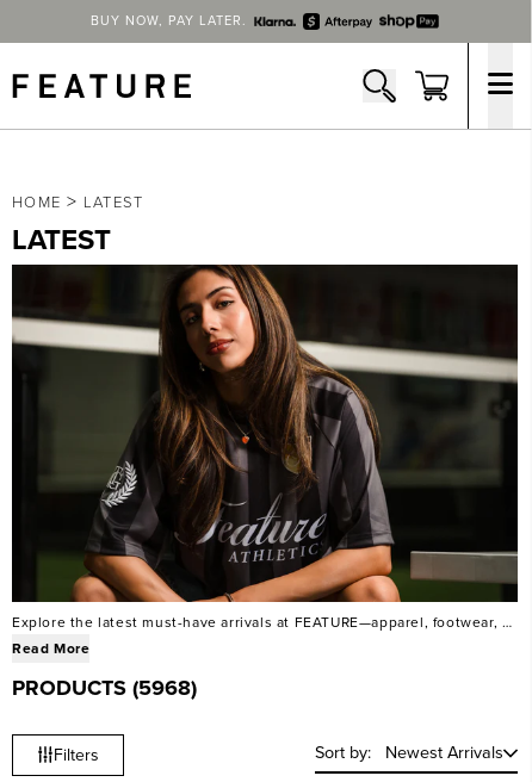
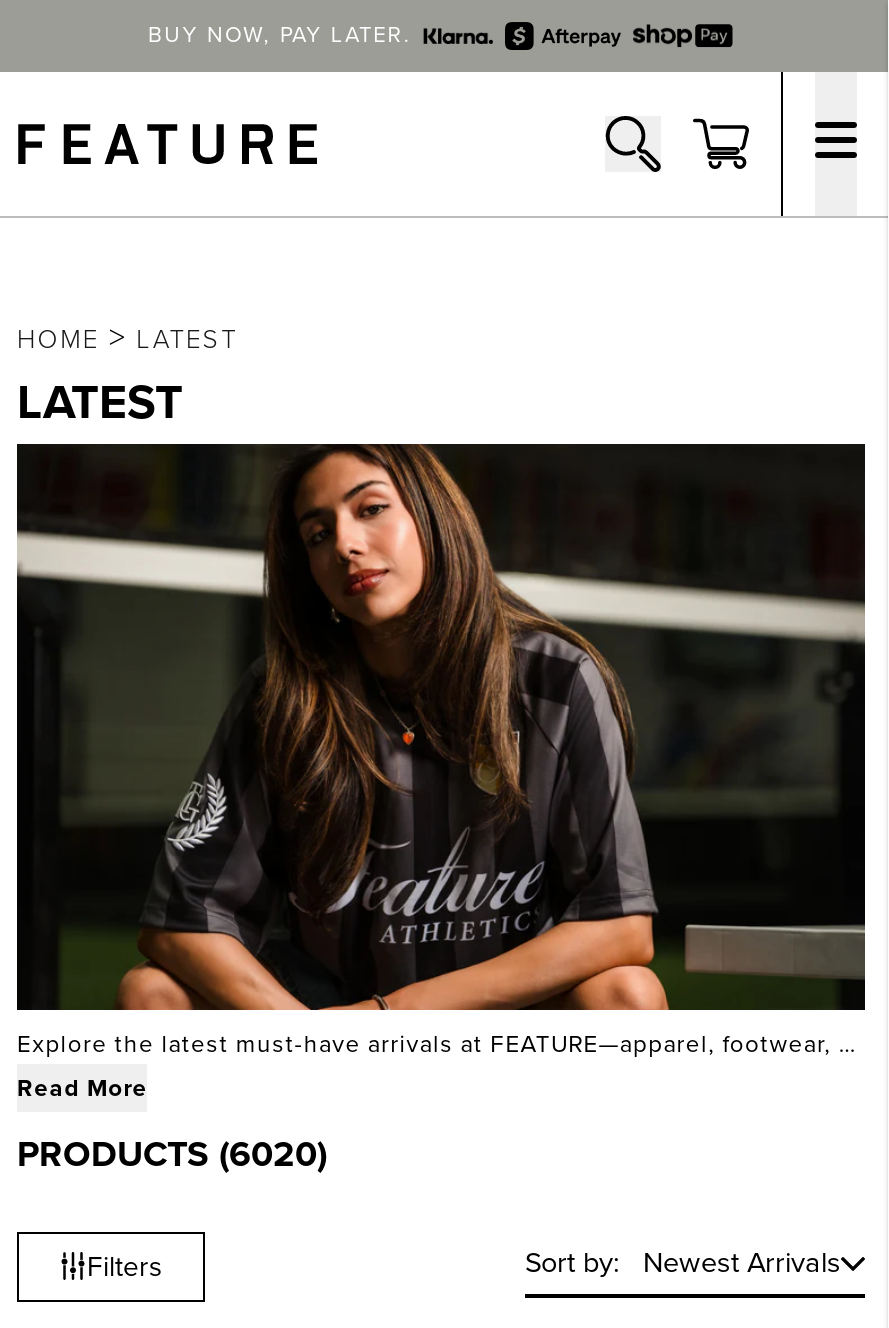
- PRODUCTS (5968)
+ PRODUCTS (6020)
